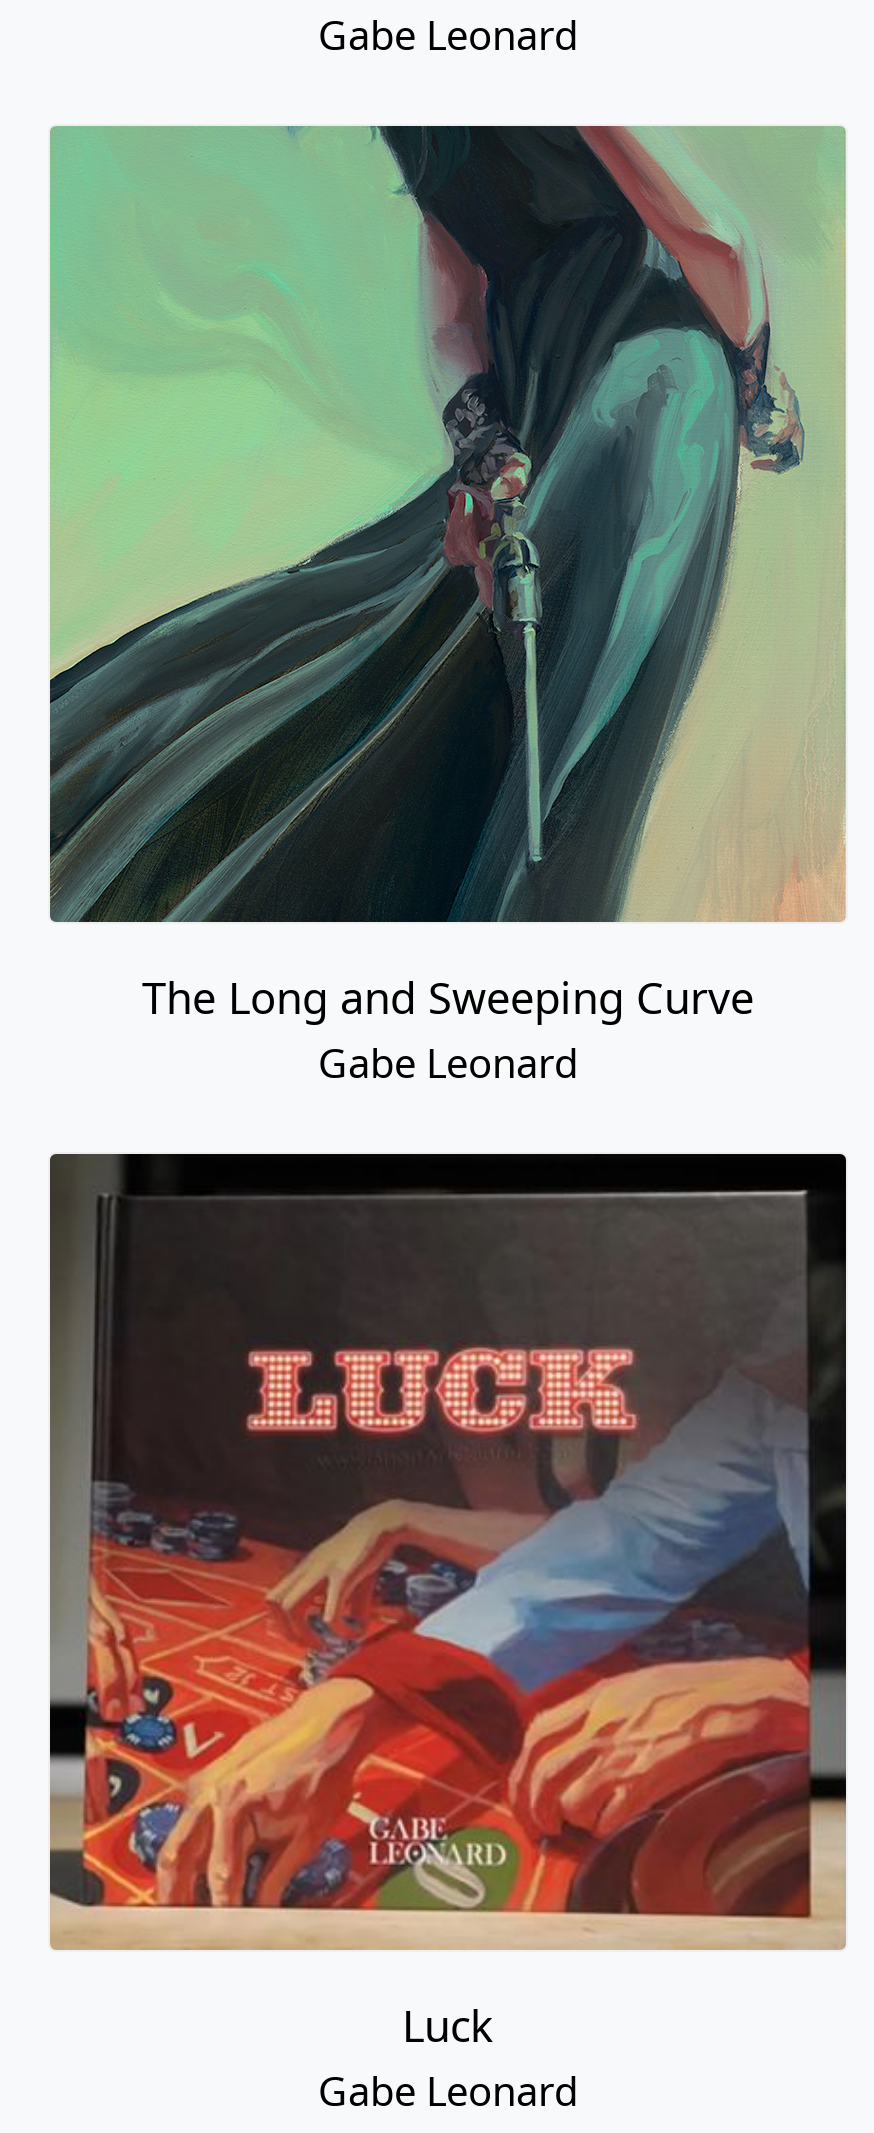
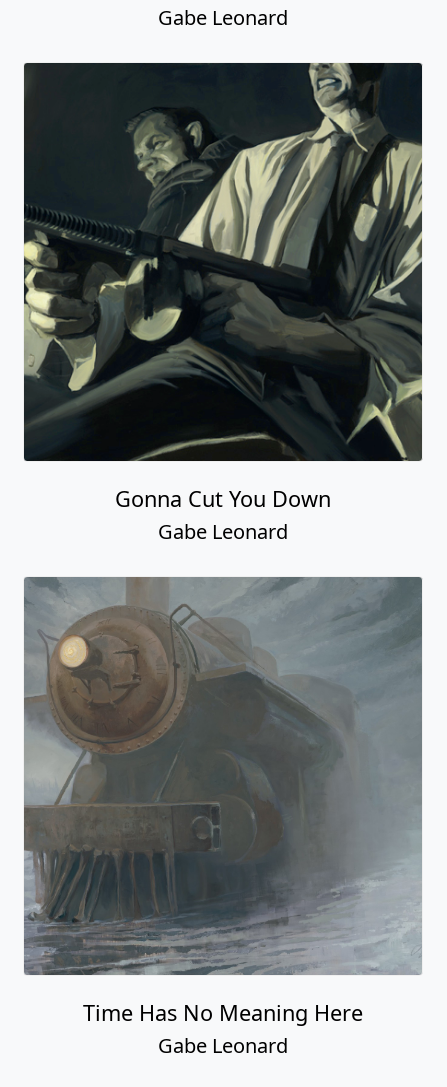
- [image]
- The Long and Sweeping Curve
+ [image]
+ Gonna Cut You Down

- [image]
- Luck
+ [image]
+ Time Has No Meaning Here
